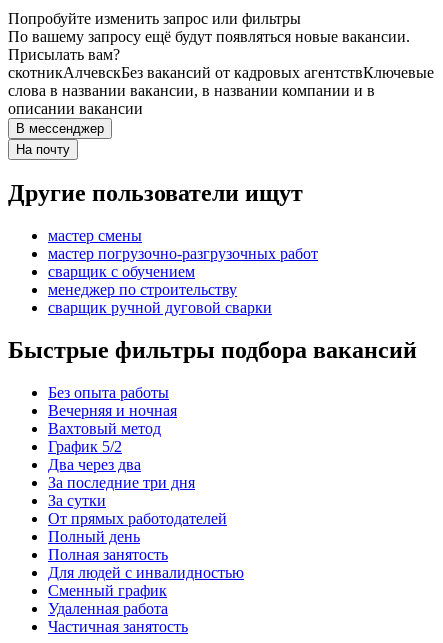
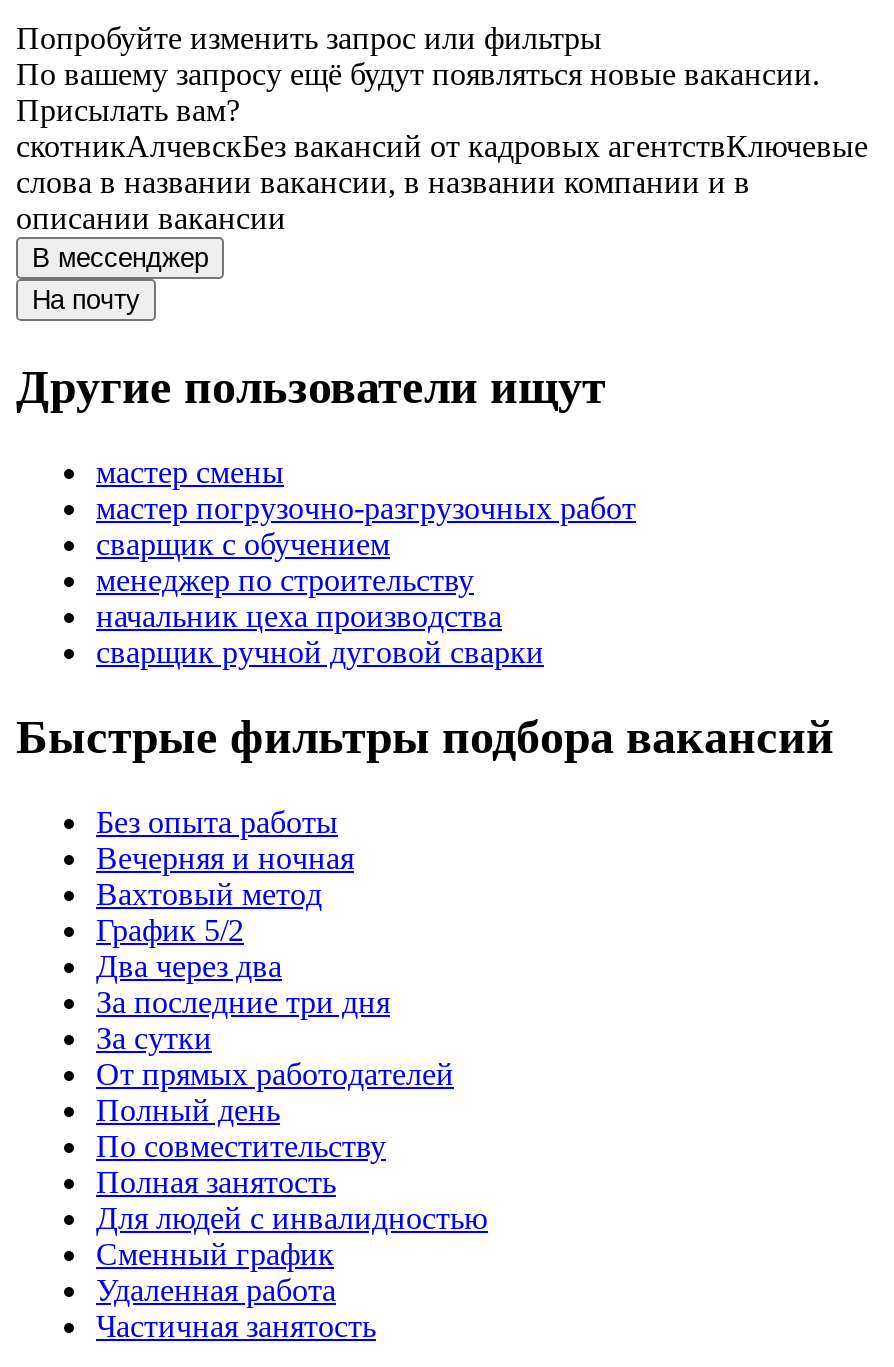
+ начальник цеха производства

+ По совместительству
